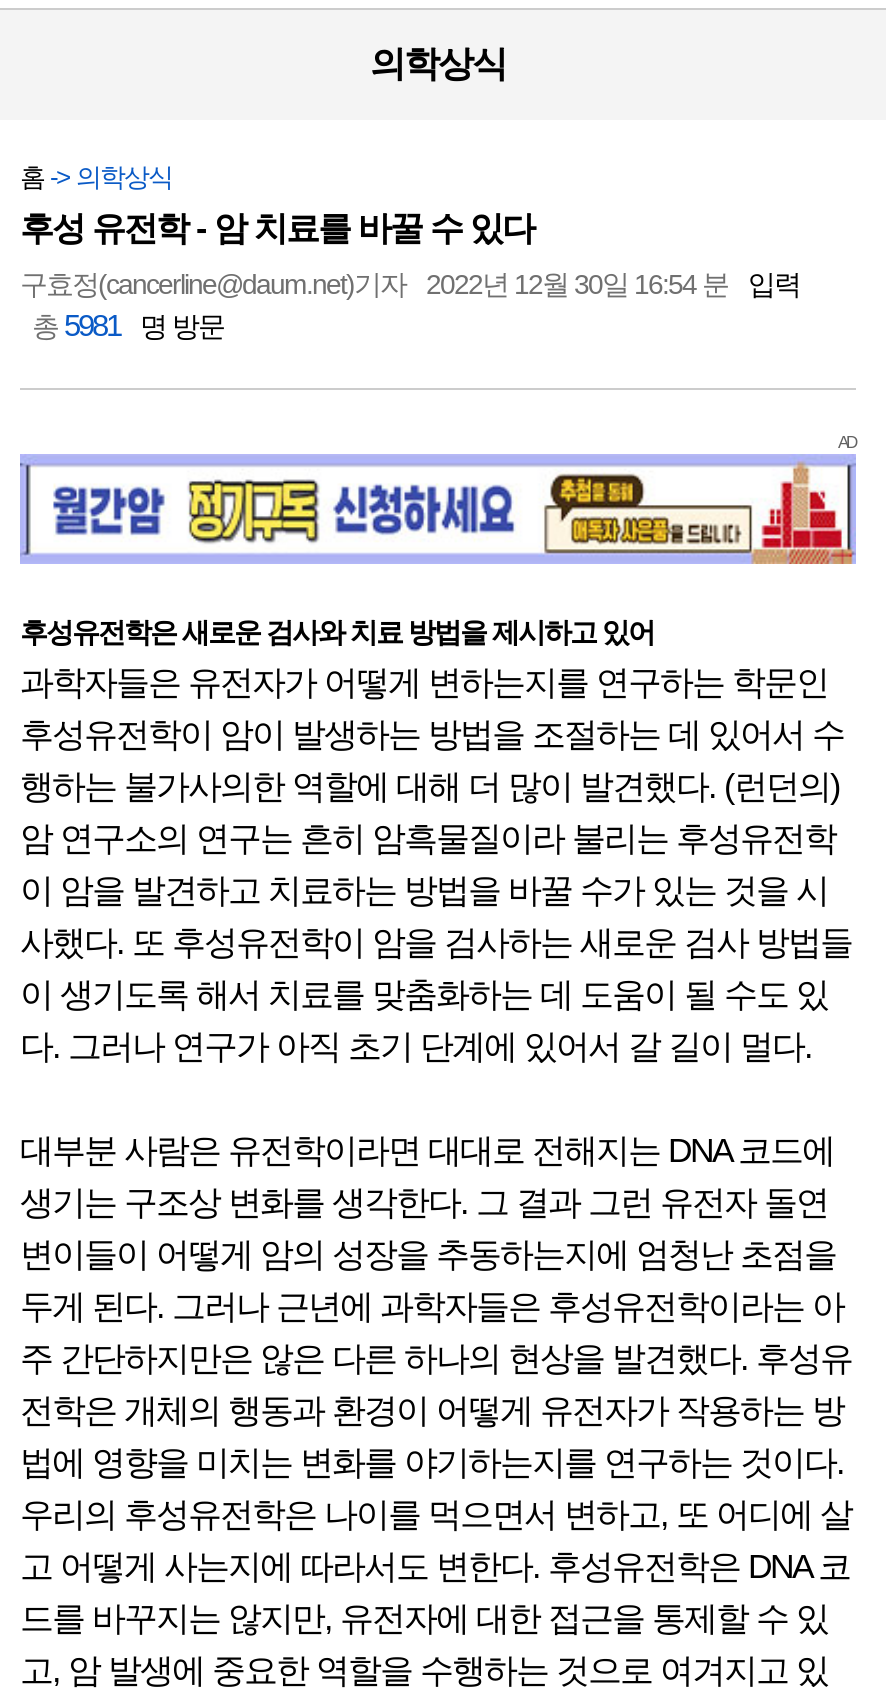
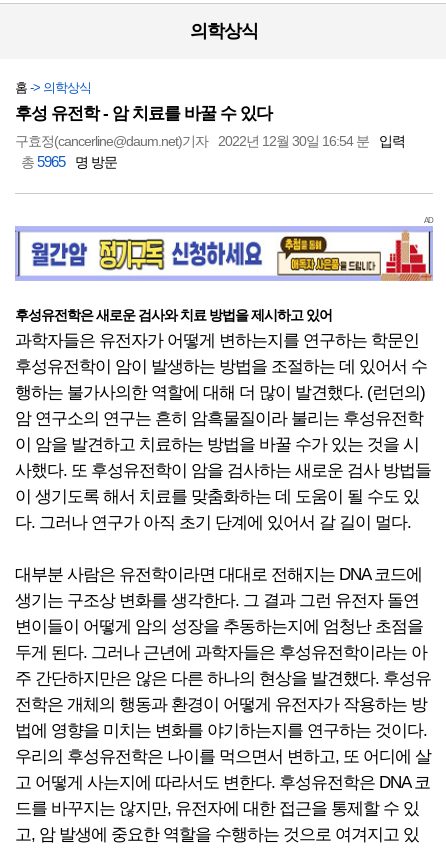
- 총 5981 명 방문
+ 총 5965 명 방문
